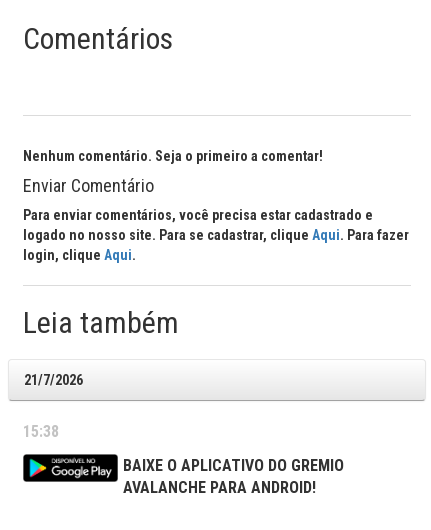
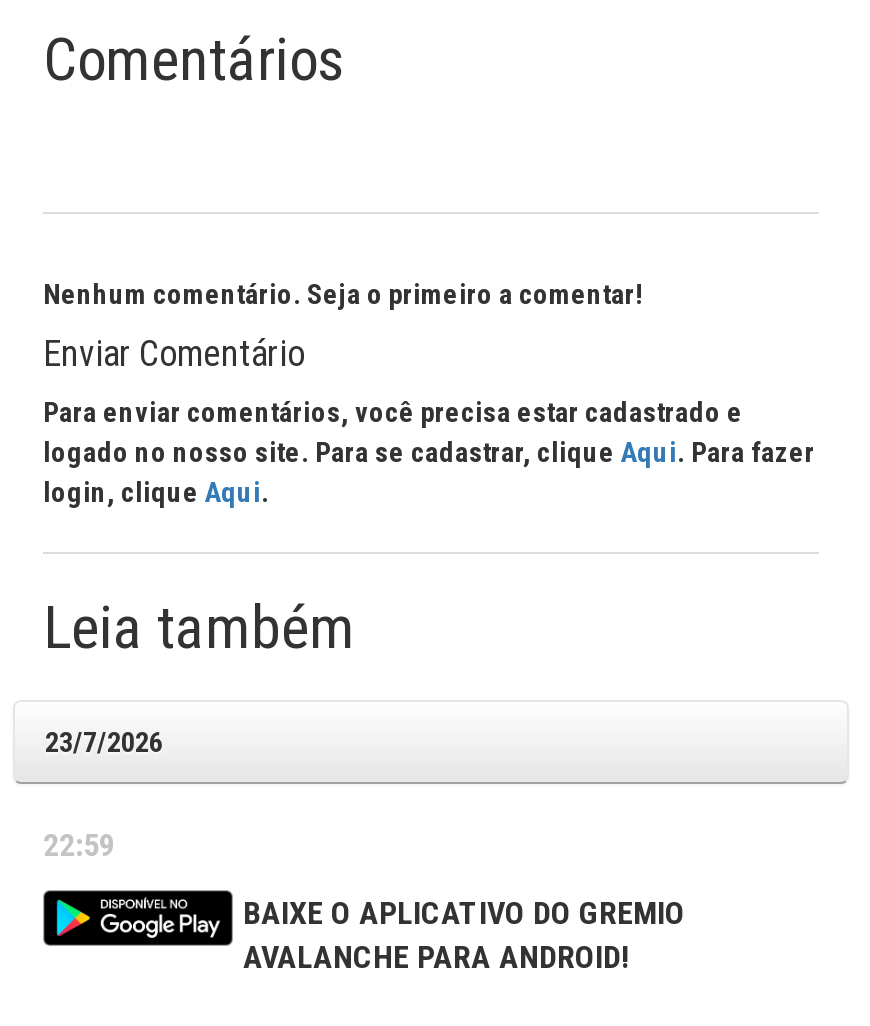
- 21/7/2026
+ 23/7/2026

- 15:38
+ 22:59
